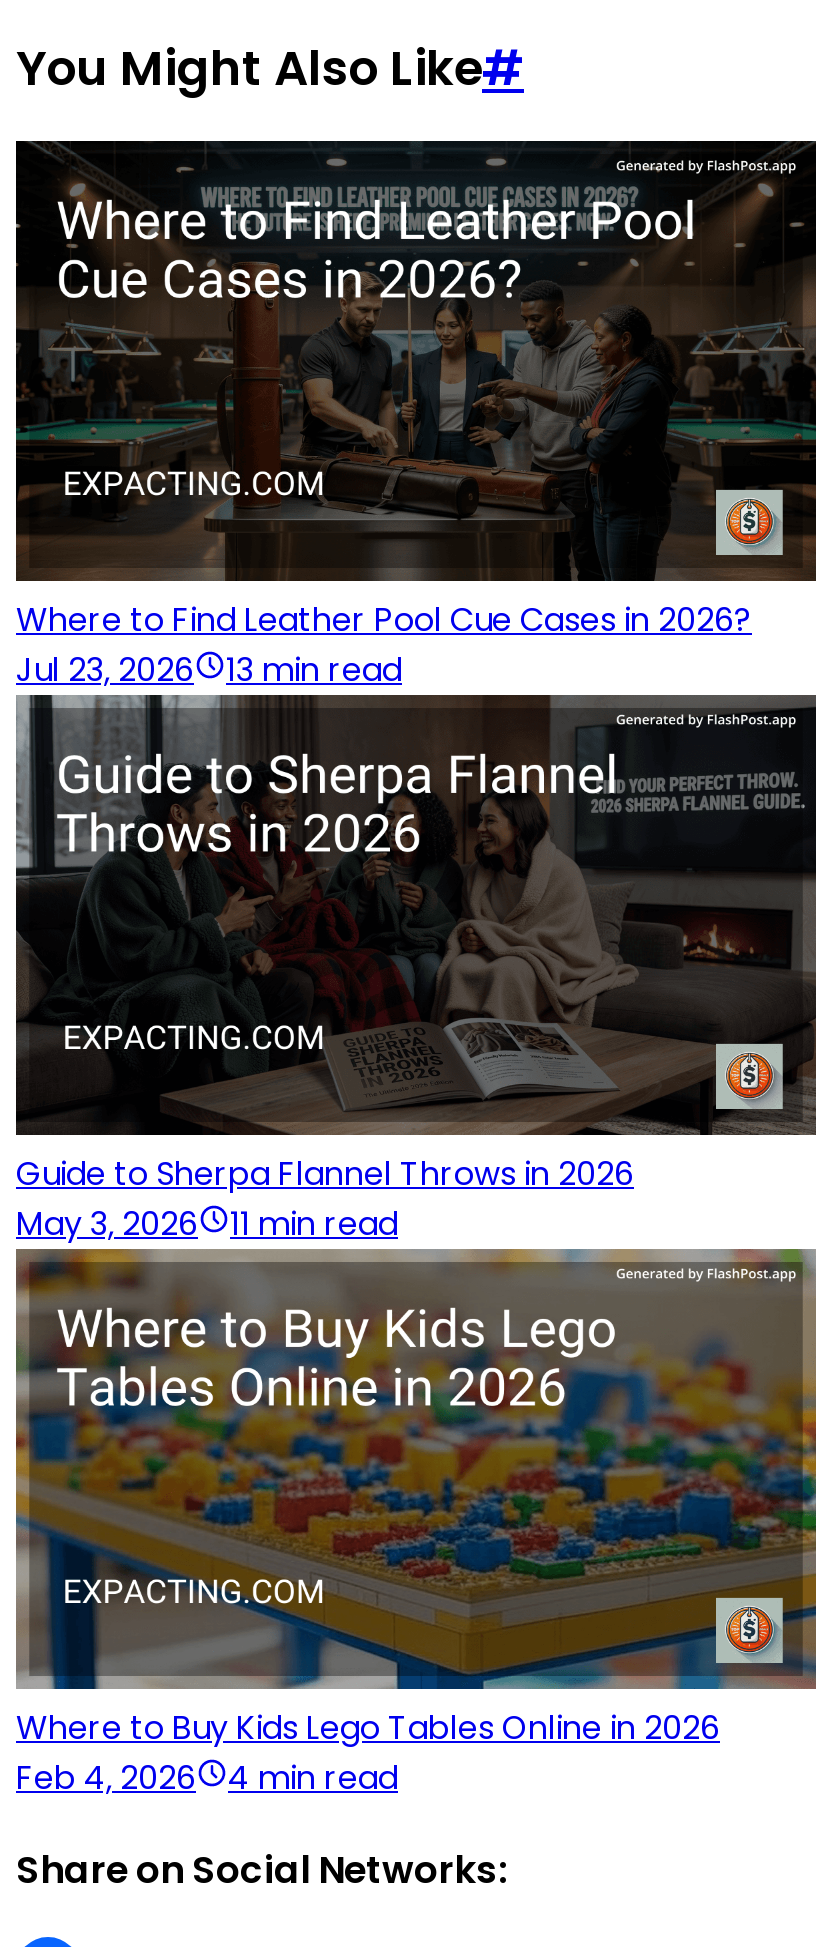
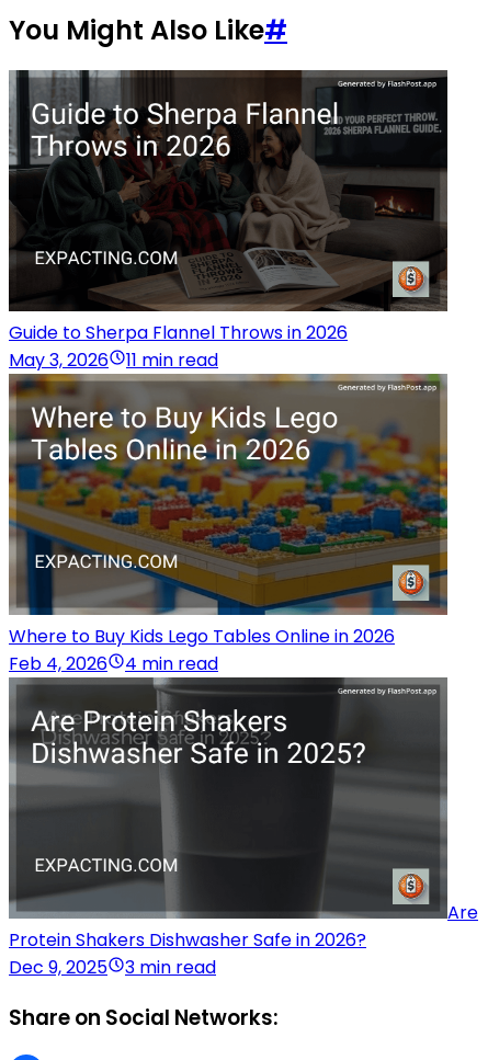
- [image]
- Where to Find Leather Pool Cue Cases in 2026?
- Jul 23, 2026
- 13 min read

moved up: [image] | Guide to Sherpa Flannel Throws in 2026 | May 3, 2026 | 11 min read | Where to Buy Kids Lego Tables Online in 2026 | Feb 4, 2026 | 4 min read

+ [image]
+ Are
+ Protein Shakers Dishwasher Safe in 2026?
+ Dec 9, 2025
+ 3 min read
